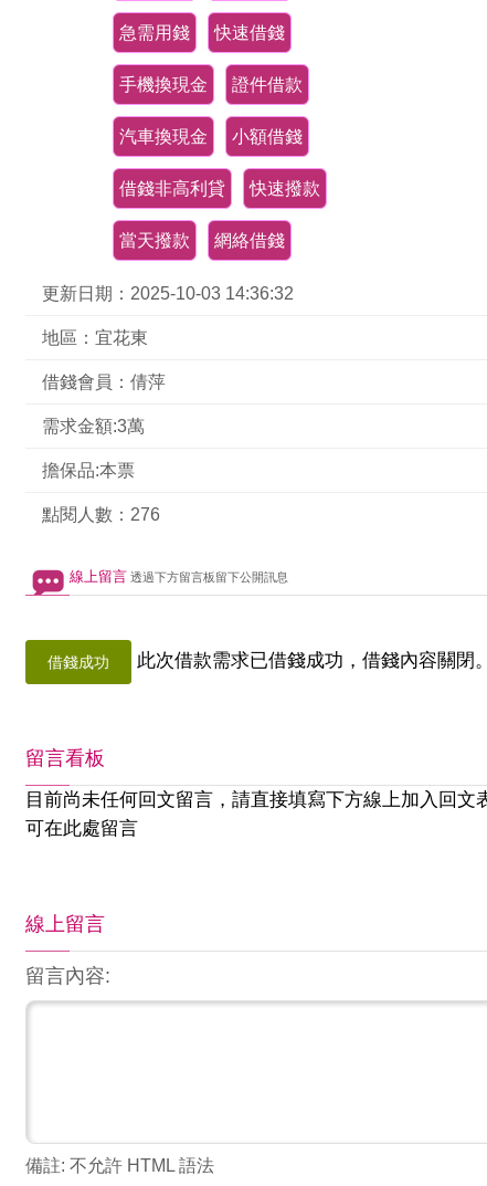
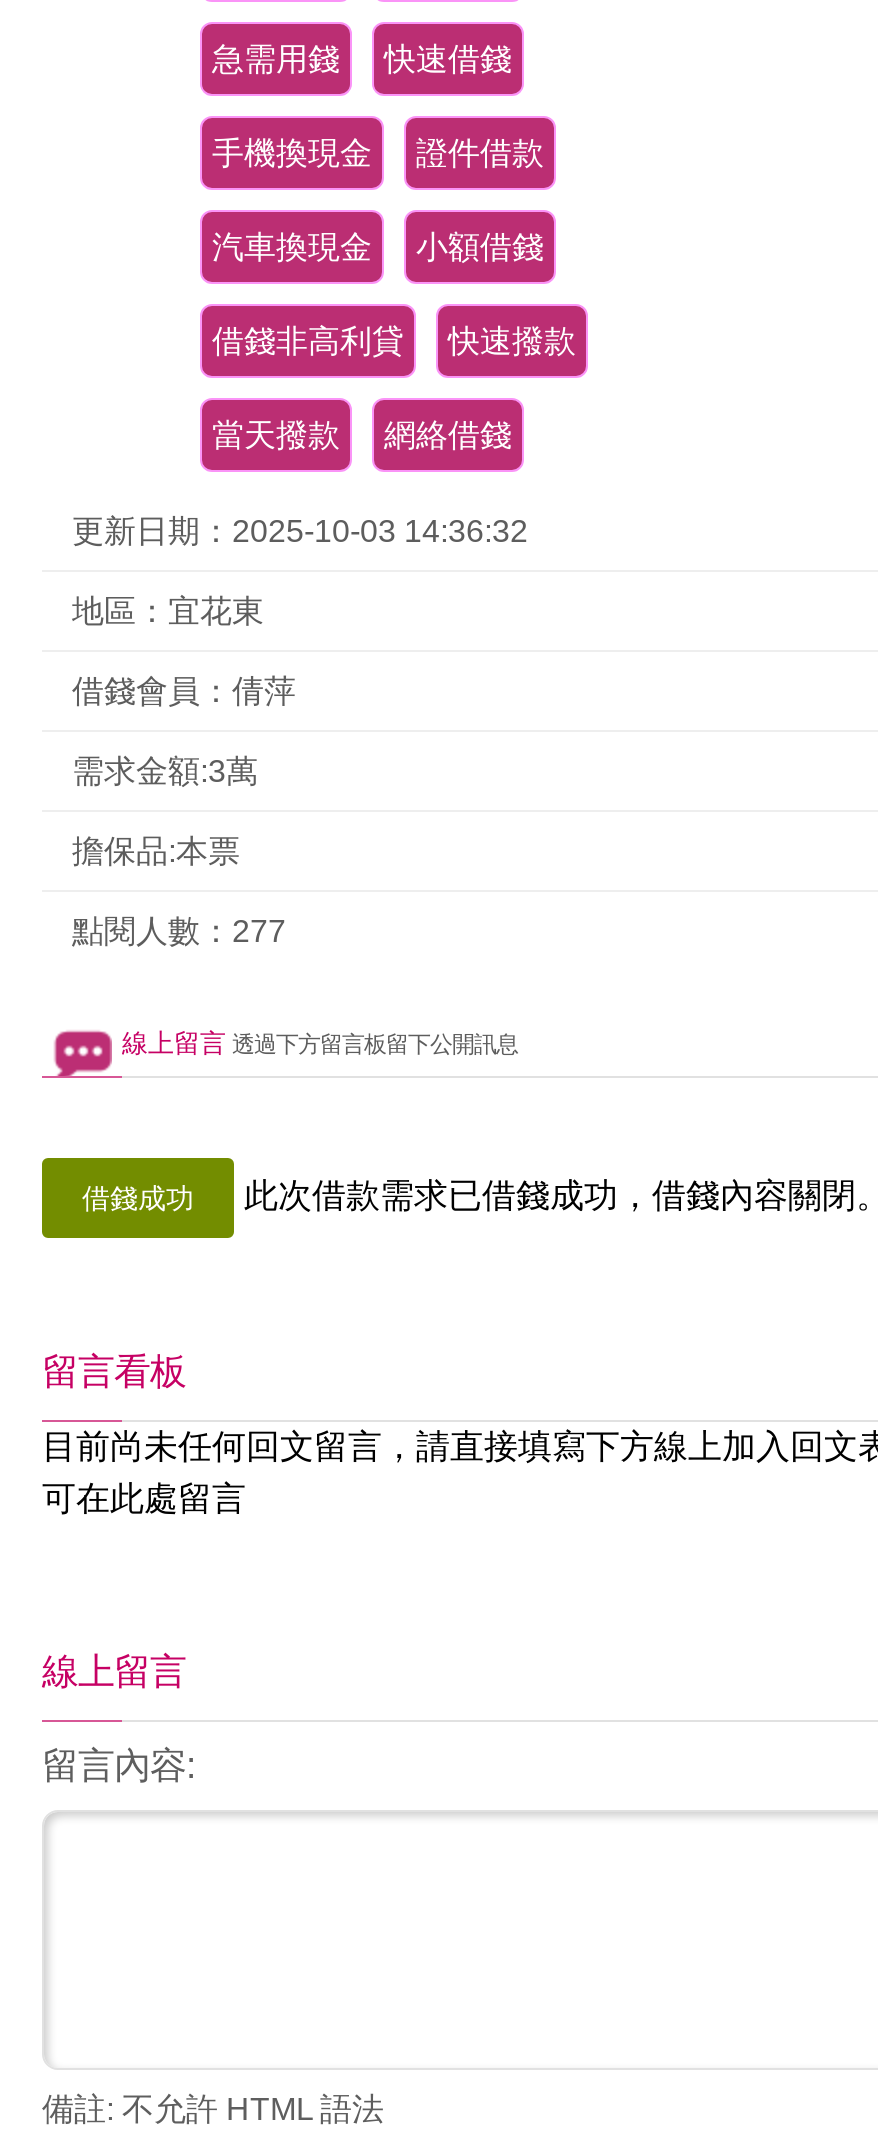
- 點閱人數：276
+ 點閱人數：277
